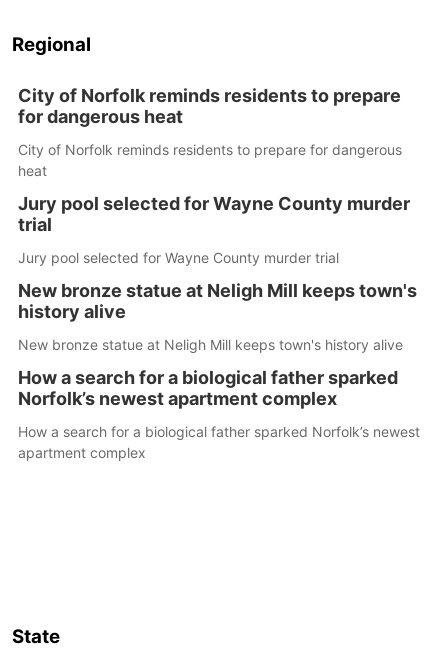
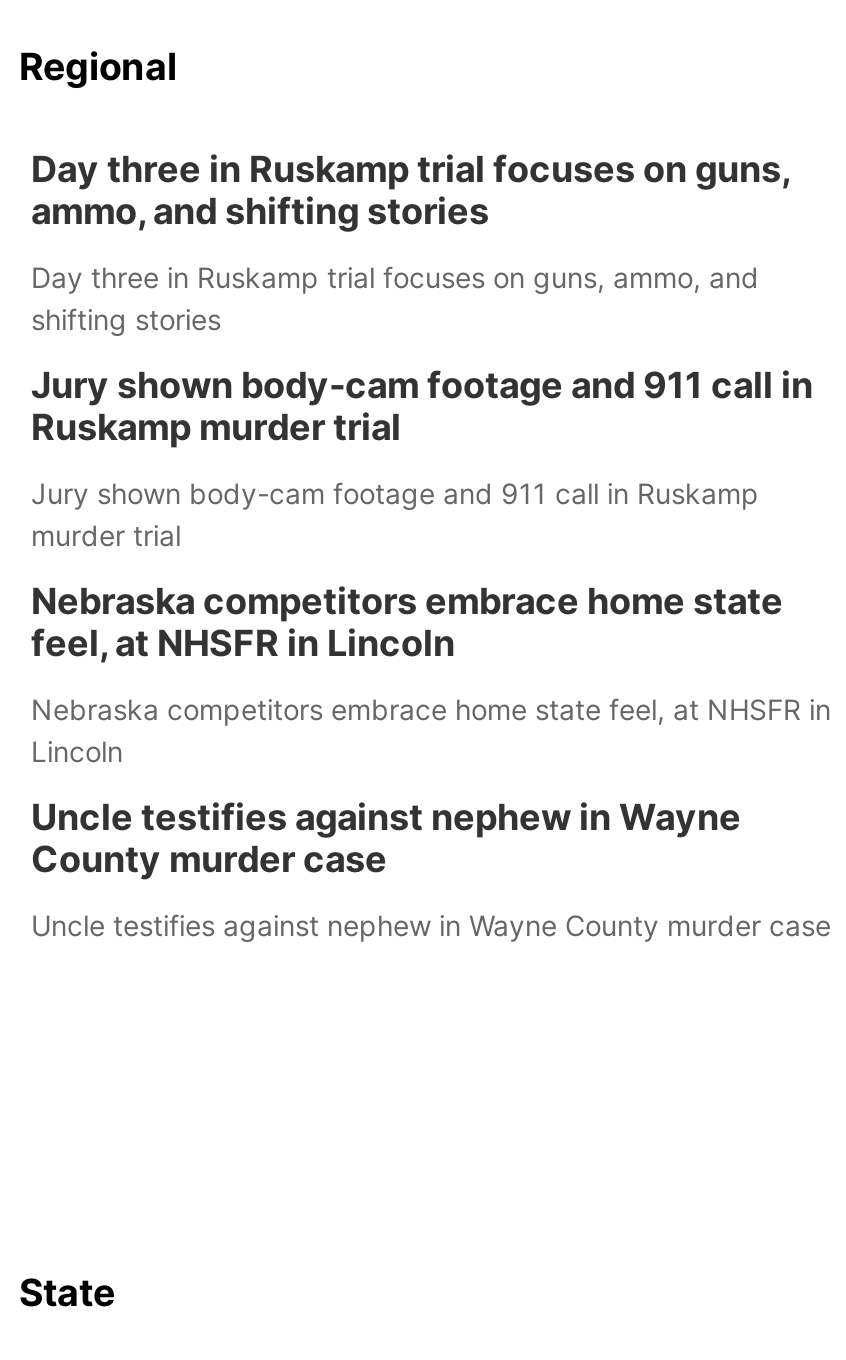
- City of Norfolk reminds residents to prepare
- for dangerous heat
+ Day three in Ruskamp trial focuses on guns,
+ ammo, and shifting stories

- City of Norfolk reminds residents to prepare for dangerous
- heat
+ Day three in Ruskamp trial focuses on guns, ammo, and
+ shifting stories

- Jury pool selected for Wayne County murder
- trial
+ Jury shown body-cam footage and 911 call in
+ Ruskamp murder trial

- Jury pool selected for Wayne County murder trial
+ Jury shown body-cam footage and 911 call in Ruskamp
+ murder trial

- New bronze statue at Neligh Mill keeps town's
- history alive
+ Nebraska competitors embrace home state
+ feel, at NHSFR in Lincoln

- New bronze statue at Neligh Mill keeps town's history alive
+ Nebraska competitors embrace home state feel, at NHSFR in
+ Lincoln

- How a search for a biological father sparked
- Norfolk’s newest apartment complex
+ Uncle testifies against nephew in Wayne
+ County murder case

- How a search for a biological father sparked Norfolk’s newest
- apartment complex
+ Uncle testifies against nephew in Wayne County murder case
